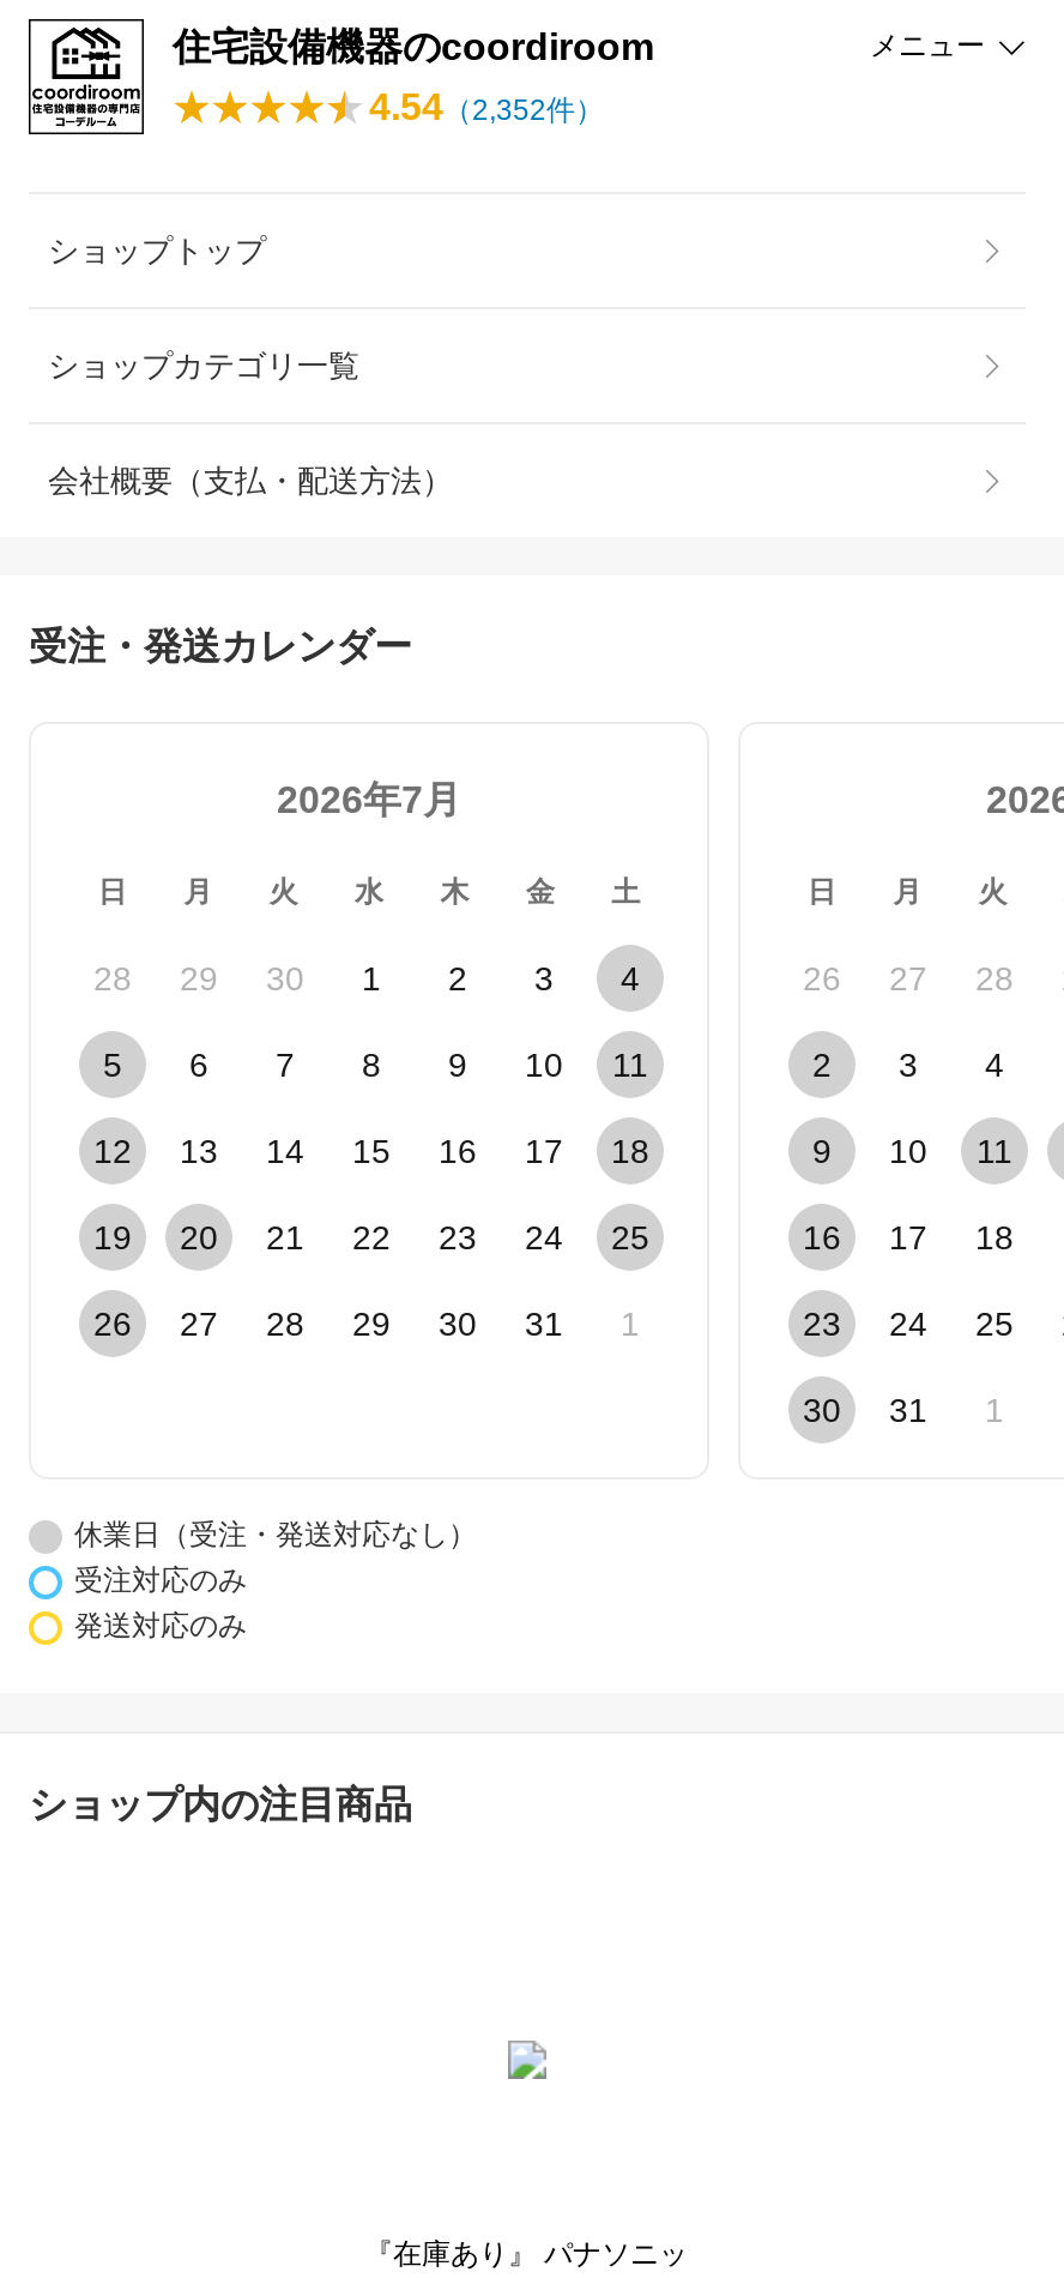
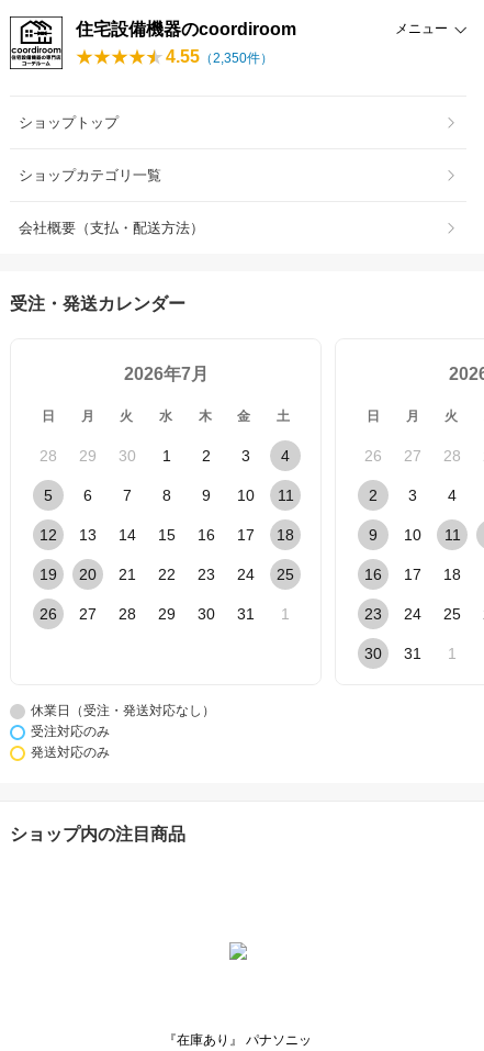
- 4.54（2,352件）
+ 4.55（2,350件）
